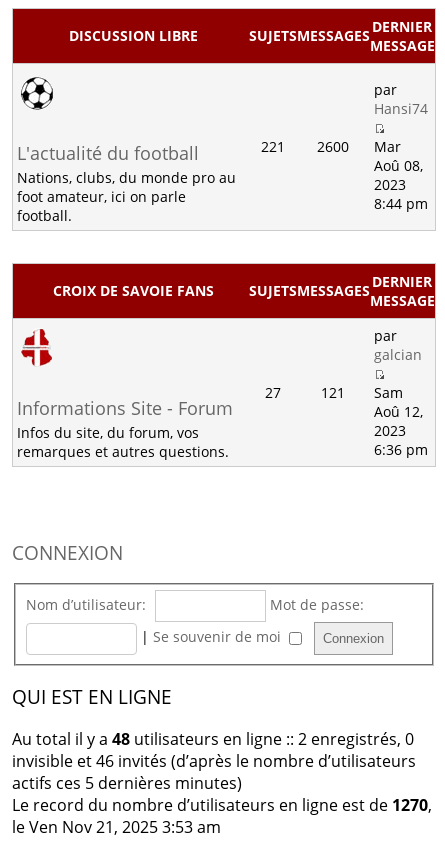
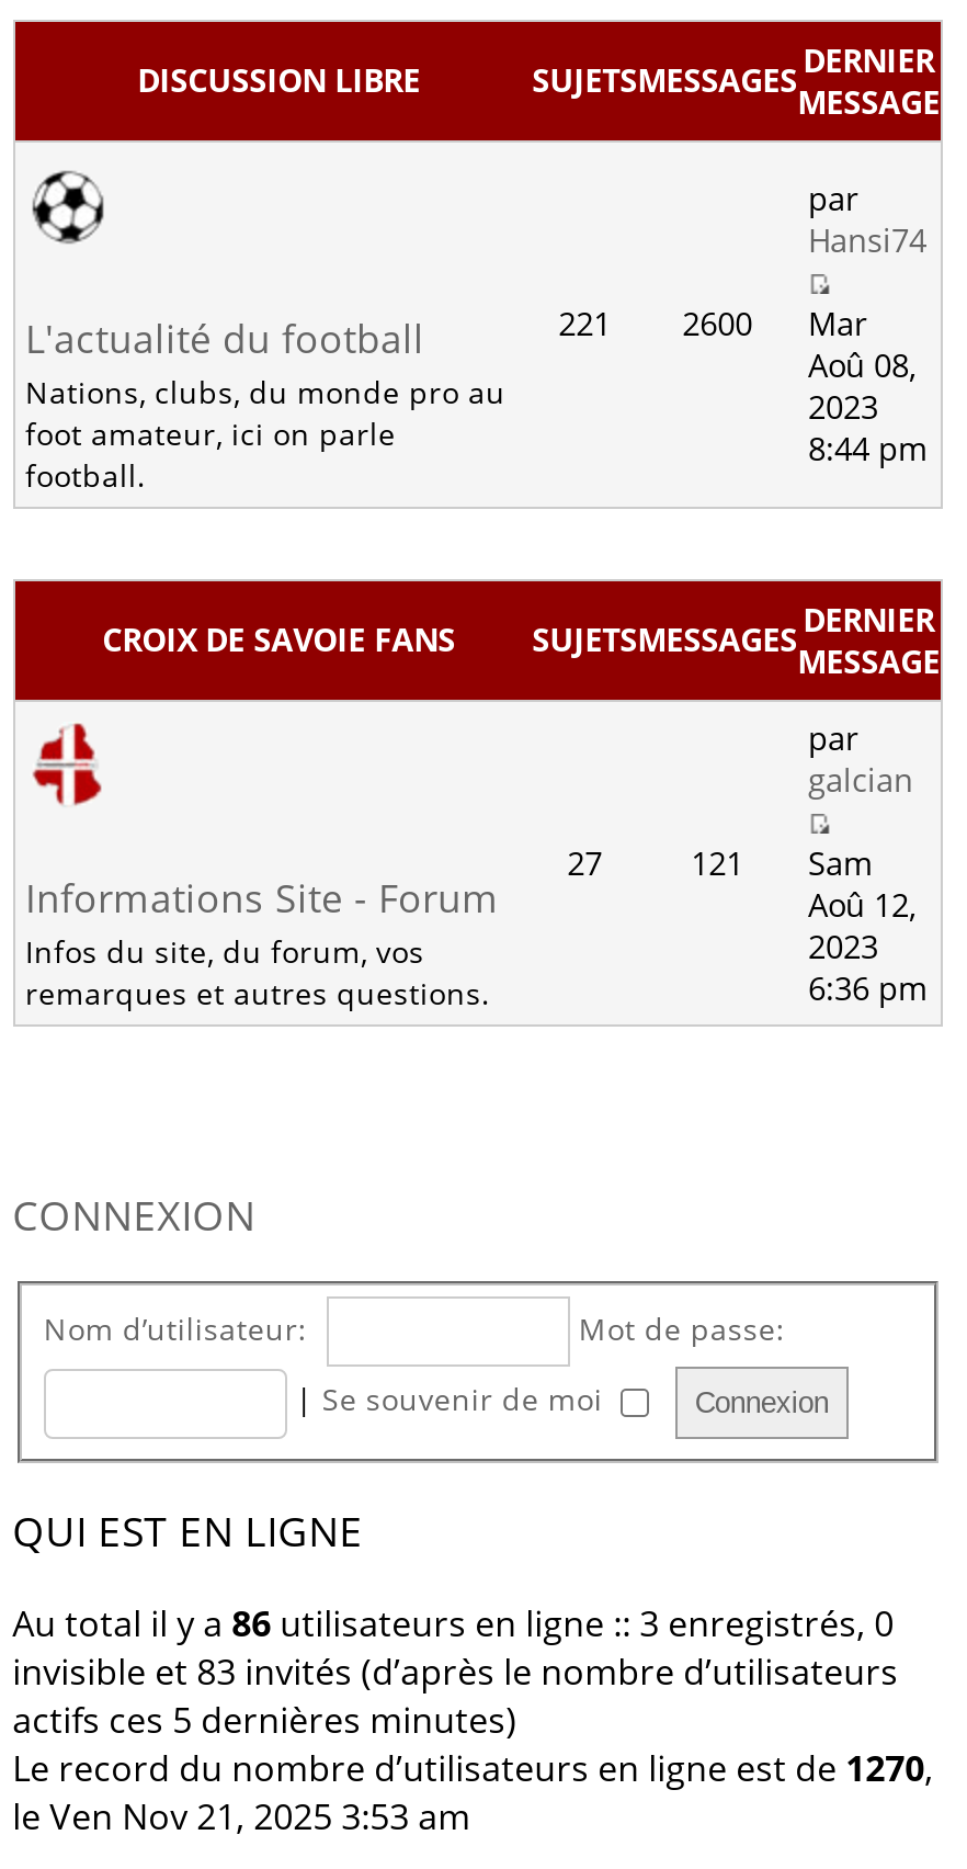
- Au total il y a 48 utilisateurs en ligne :: 2 enregistrés, 0
+ Au total il y a 86 utilisateurs en ligne :: 3 enregistrés, 0

- invisible et 46 invités (d’après le nombre d’utilisateurs
+ invisible et 83 invités (d’après le nombre d’utilisateurs
